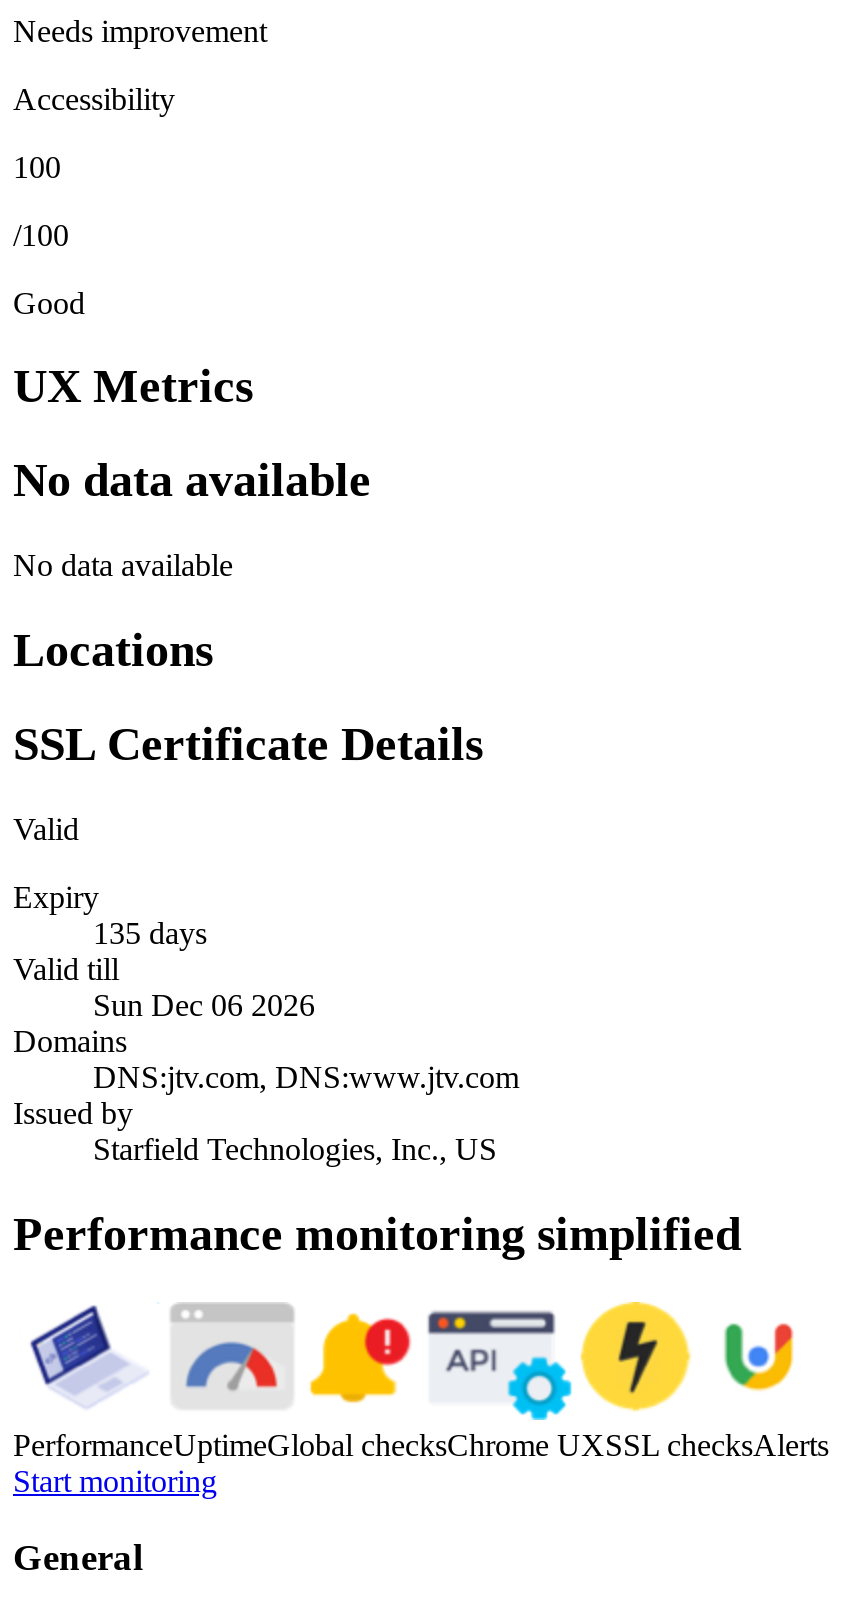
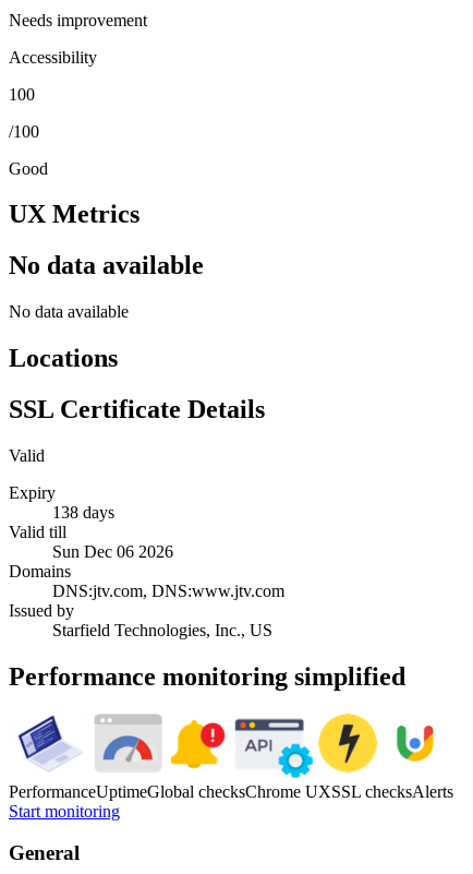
- 135 days
+ 138 days
